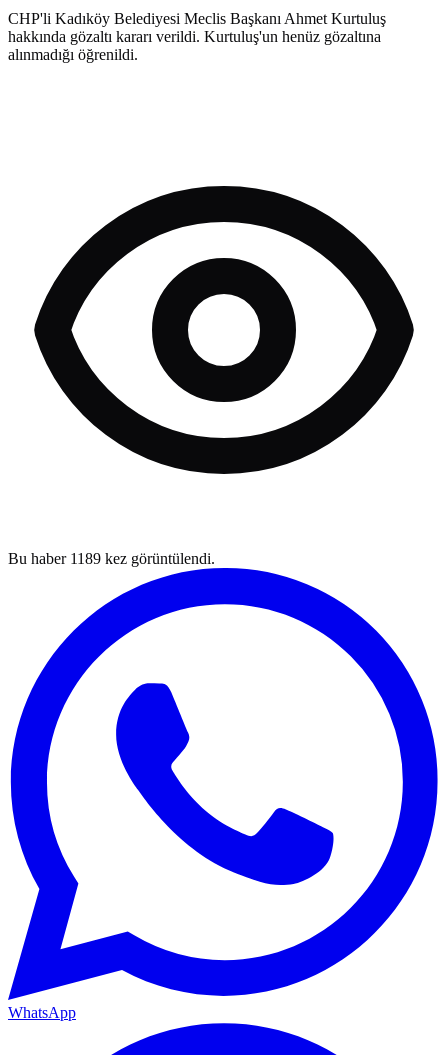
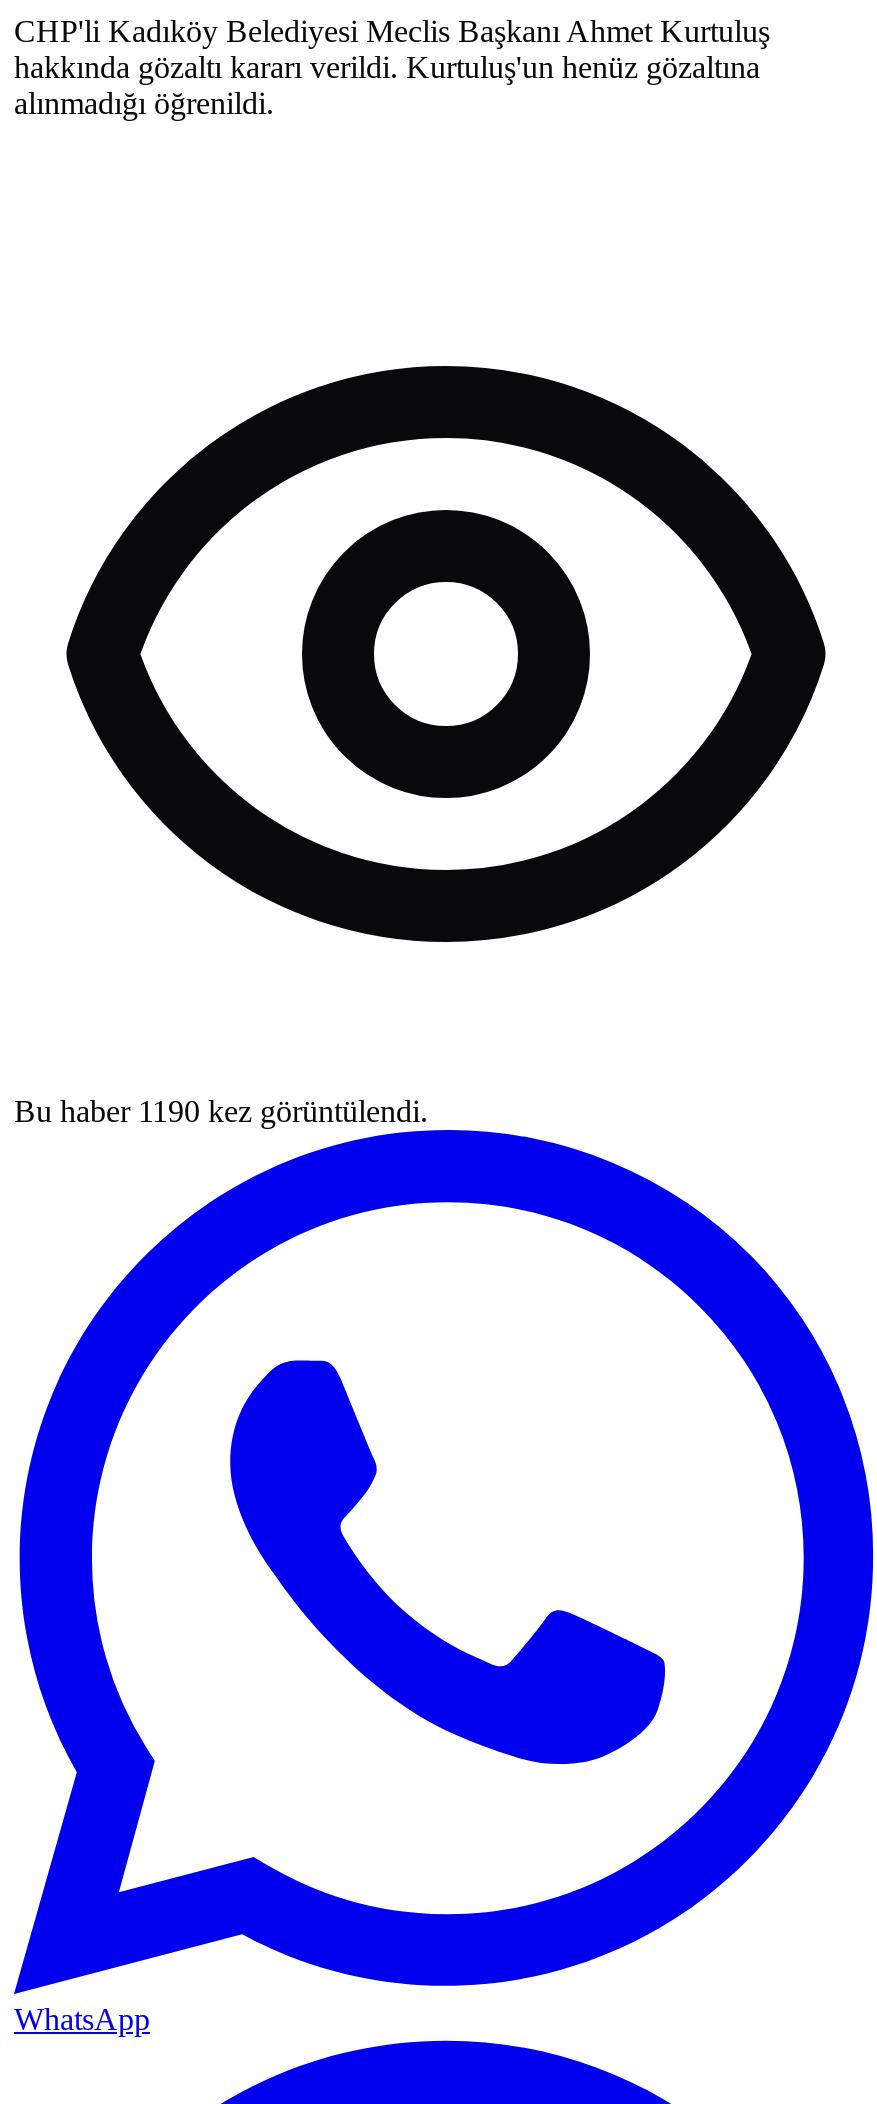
- Bu haber 1189 kez görüntülendi.
+ Bu haber 1190 kez görüntülendi.
